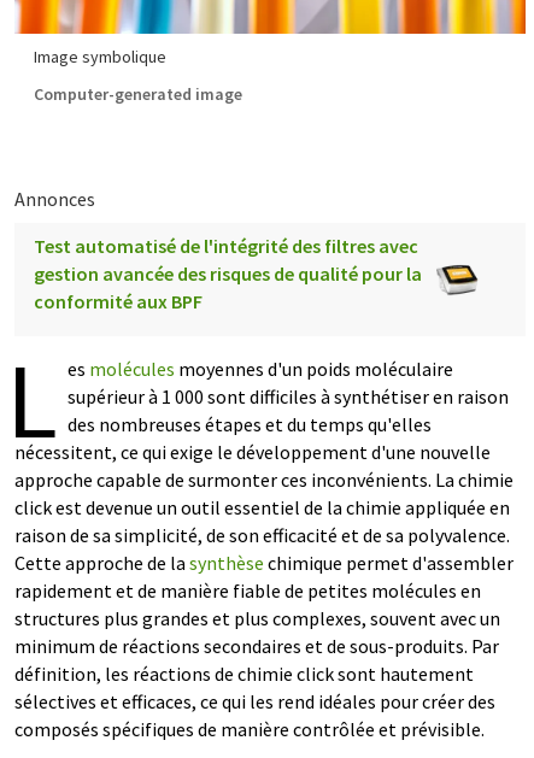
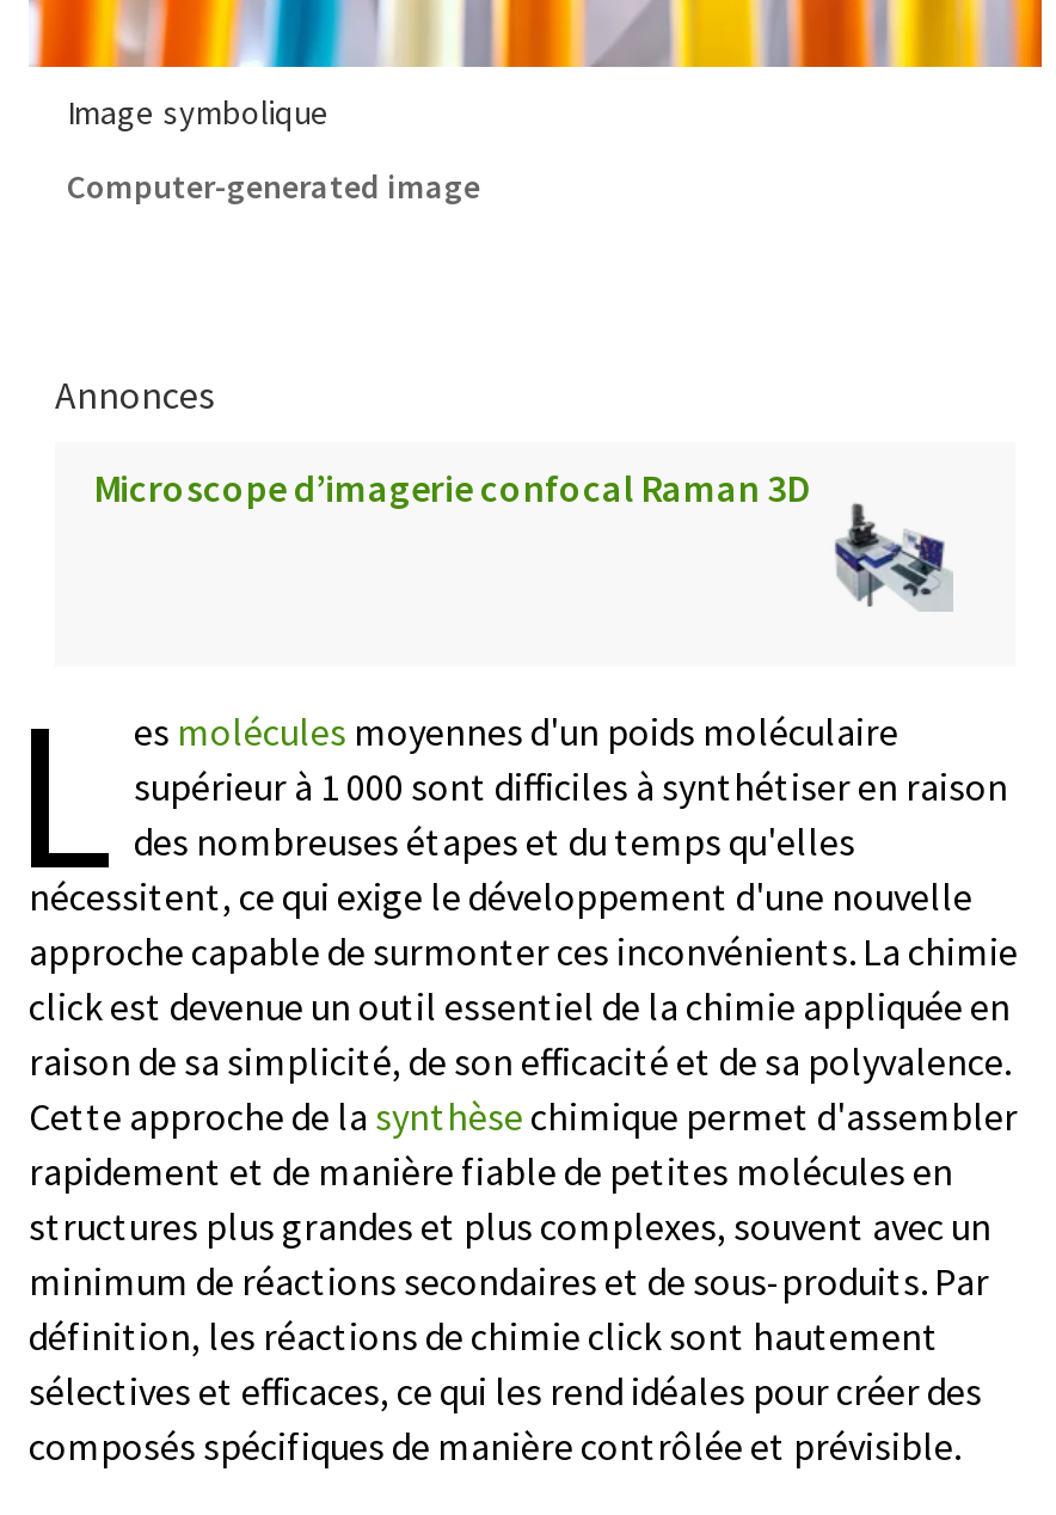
- Test automatisé de l'intégrité des filtres avec
- gestion avancée des risques de qualité pour la
- conformité aux BPF
+ Microscope d’imagerie confocal Raman 3D

- [image]
+ [image]
